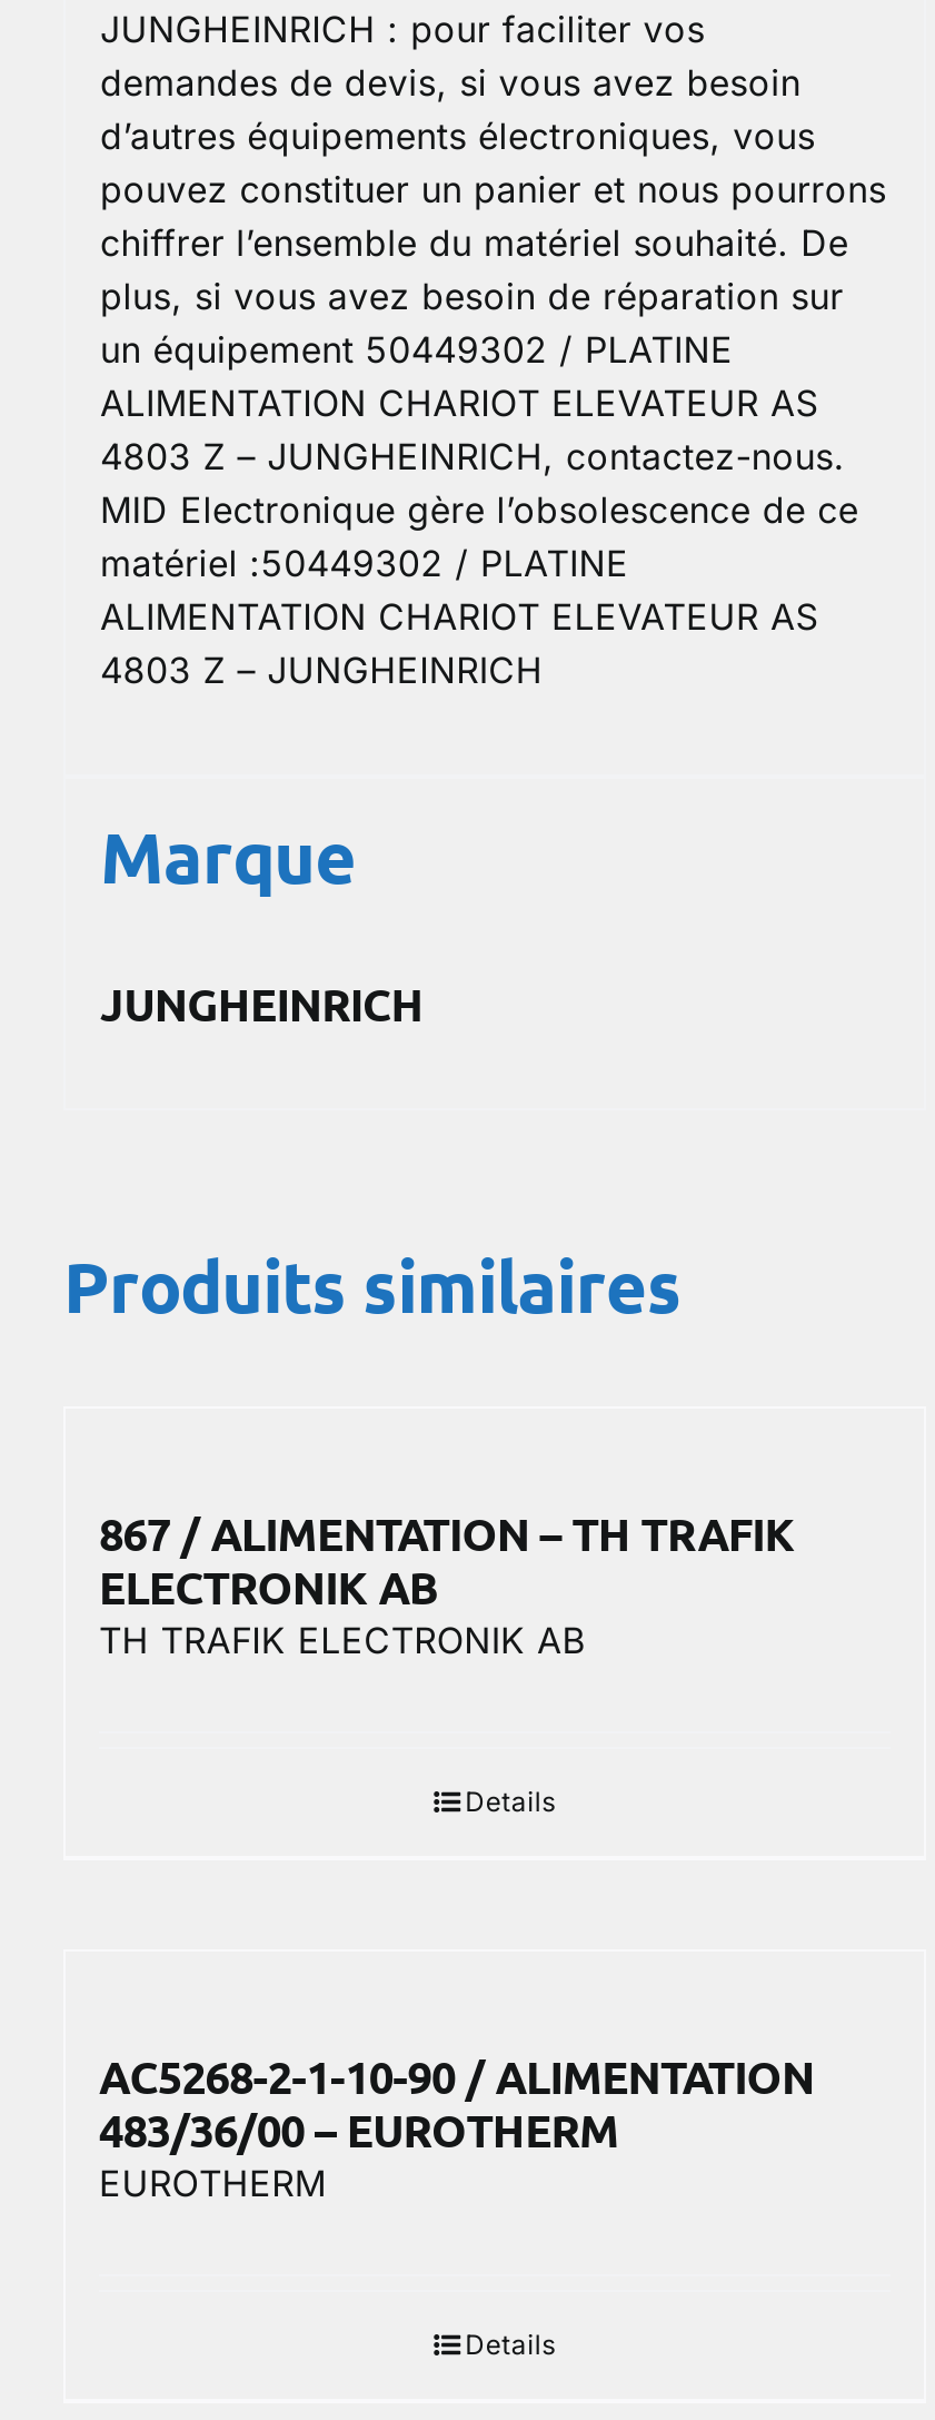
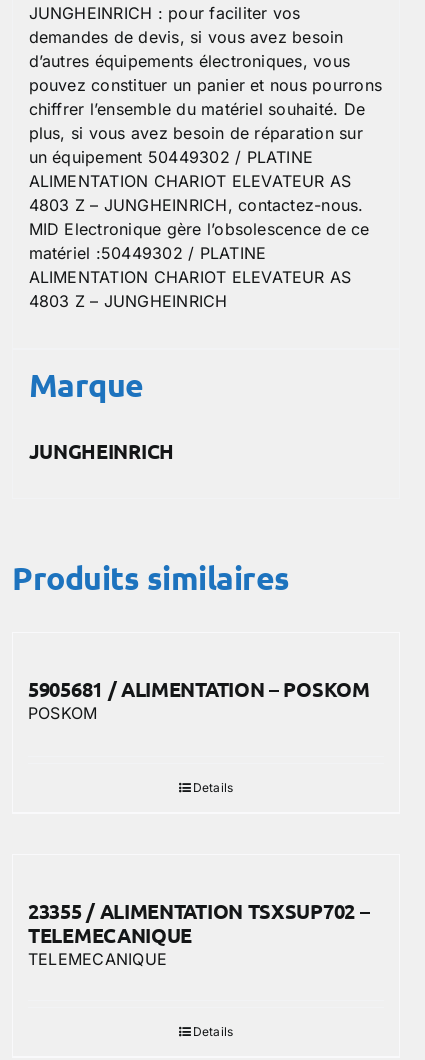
- 867 / ALIMENTATION – TH TRAFIK
- ELECTRONIK AB
- TH TRAFIK ELECTRONIK AB
+ 5905681 / ALIMENTATION – POSKOM
+ POSKOM

- AC5268-2-1-10-90 / ALIMENTATION
- 483/36/00 – EUROTHERM
- EUROTHERM
+ 23355 / ALIMENTATION TSXSUP702 –
+ TELEMECANIQUE
+ TELEMECANIQUE
